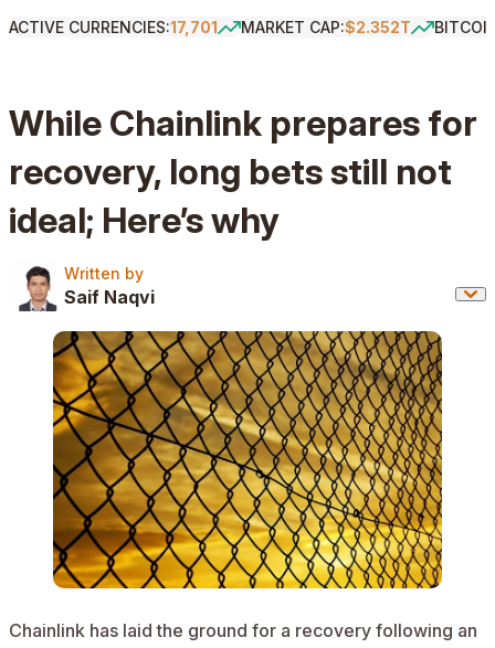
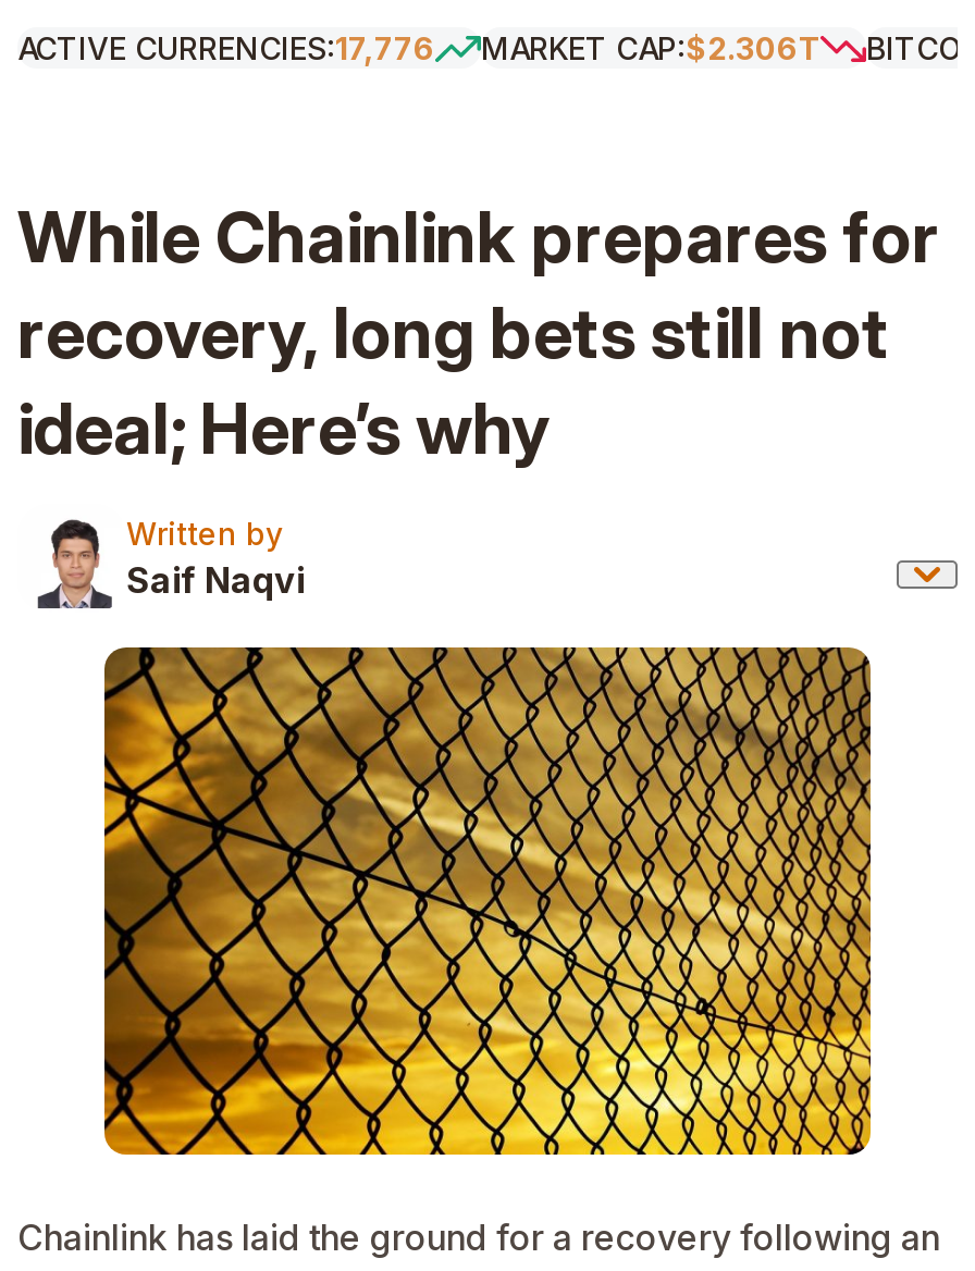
- ACTIVE CURRENCIES:17,701
+ ACTIVE CURRENCIES:17,776

- MARKET CAP:$2.352T
+ MARKET CAP:$2.306T
